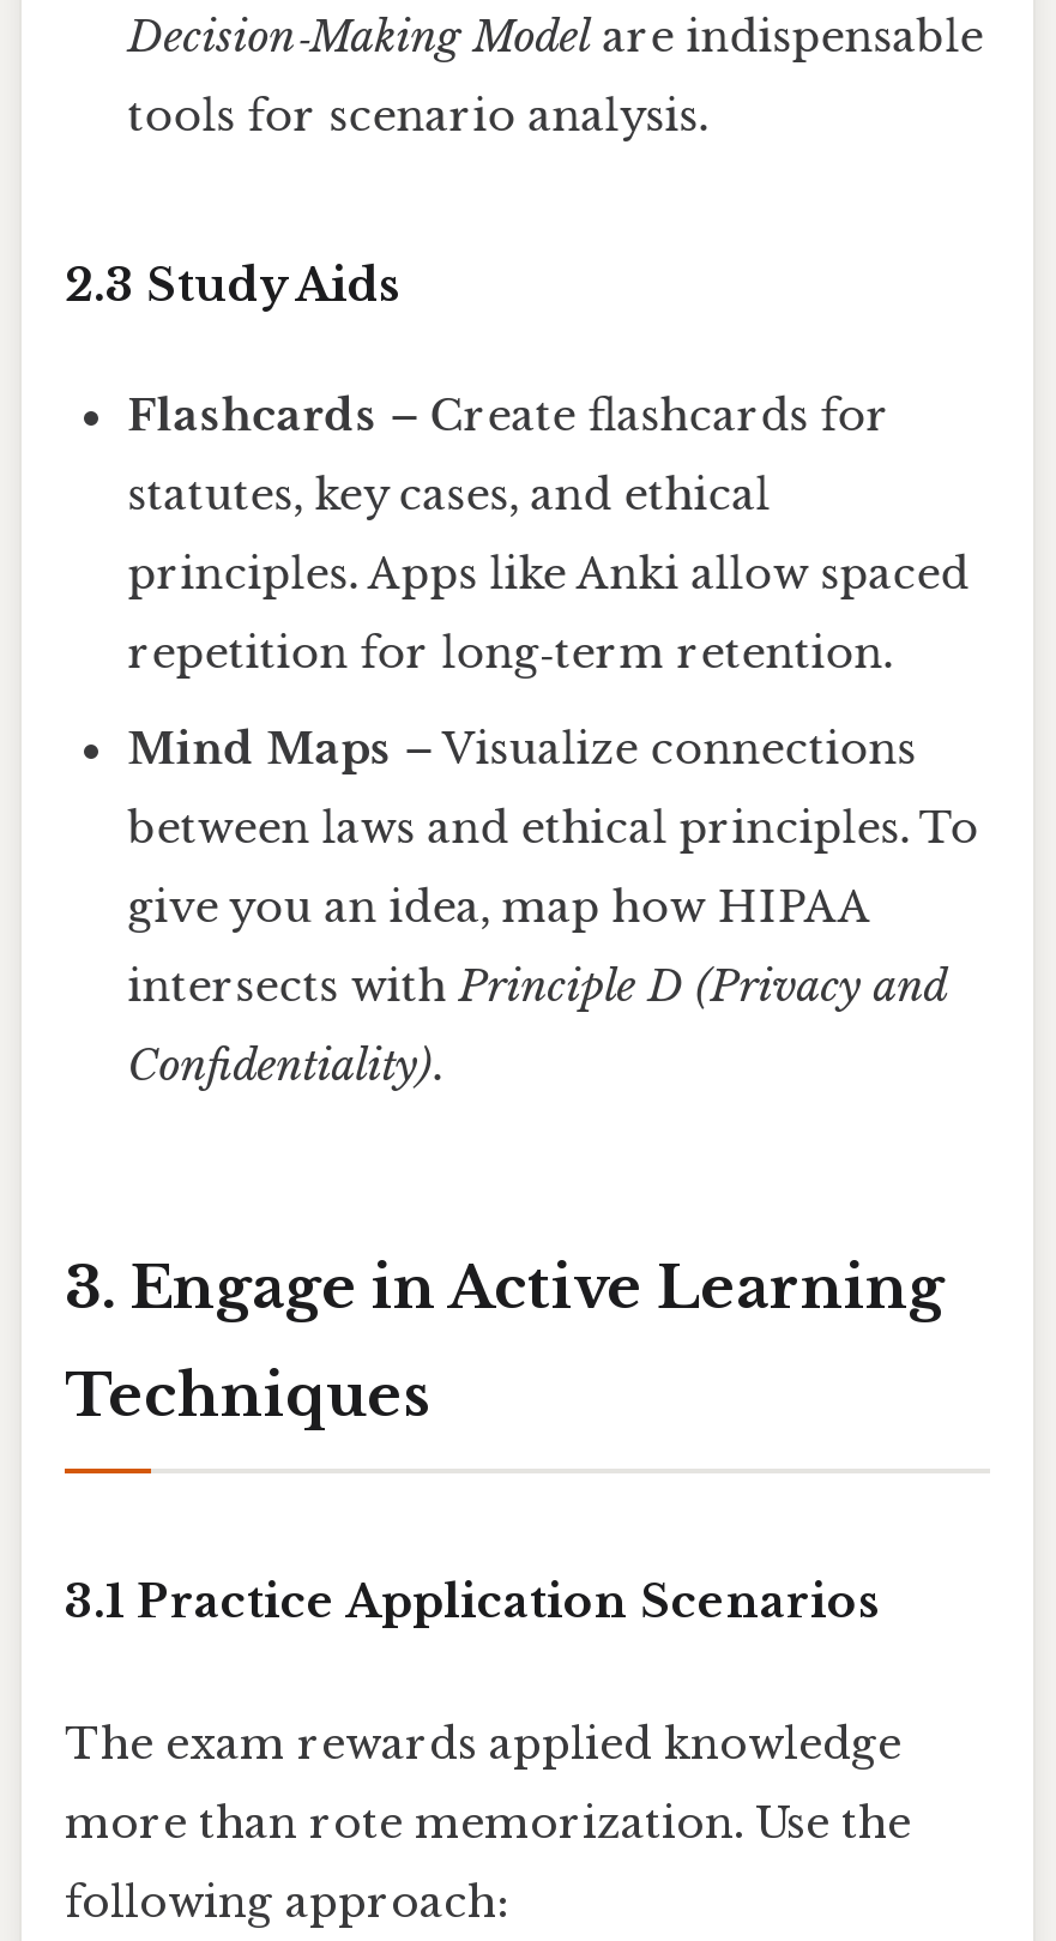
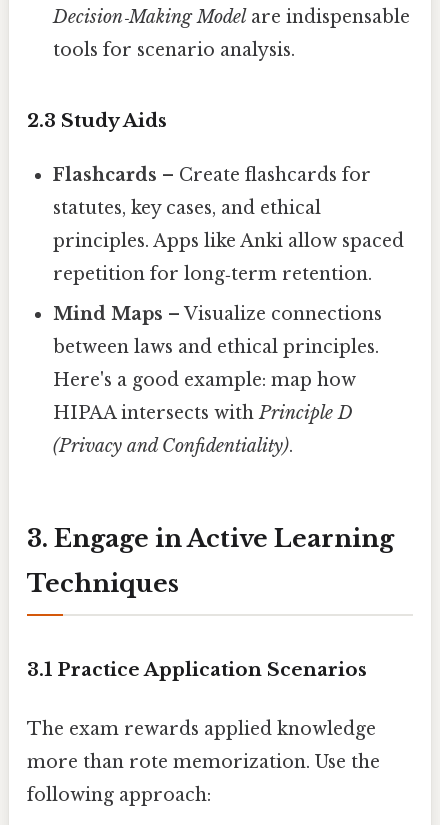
- between laws and ethical principles. To
+ between laws and ethical principles.

- give you an idea, map how HIPAA
+ Here's a good example: map how

- intersects with Principle D (Privacy and
+ HIPAA intersects with Principle D

- Confidentiality).
+ (Privacy and Confidentiality).
